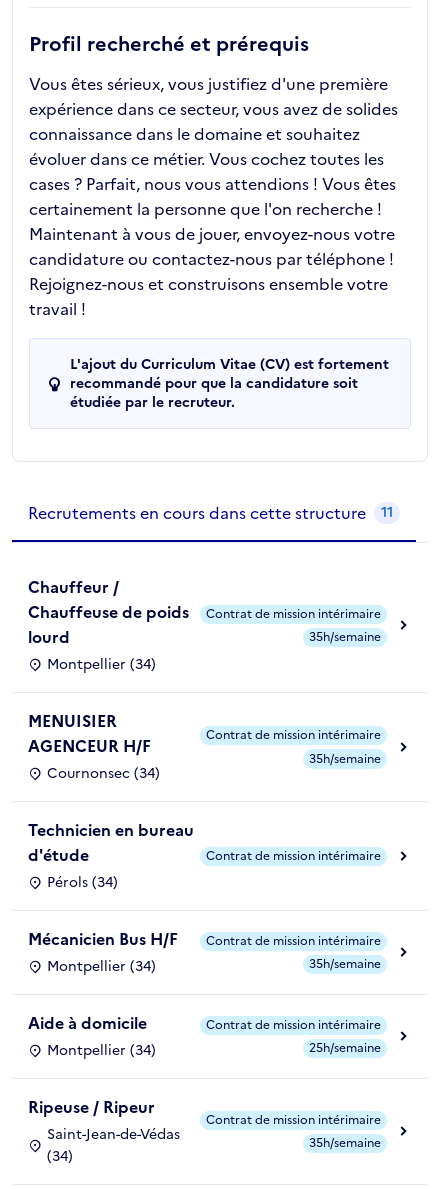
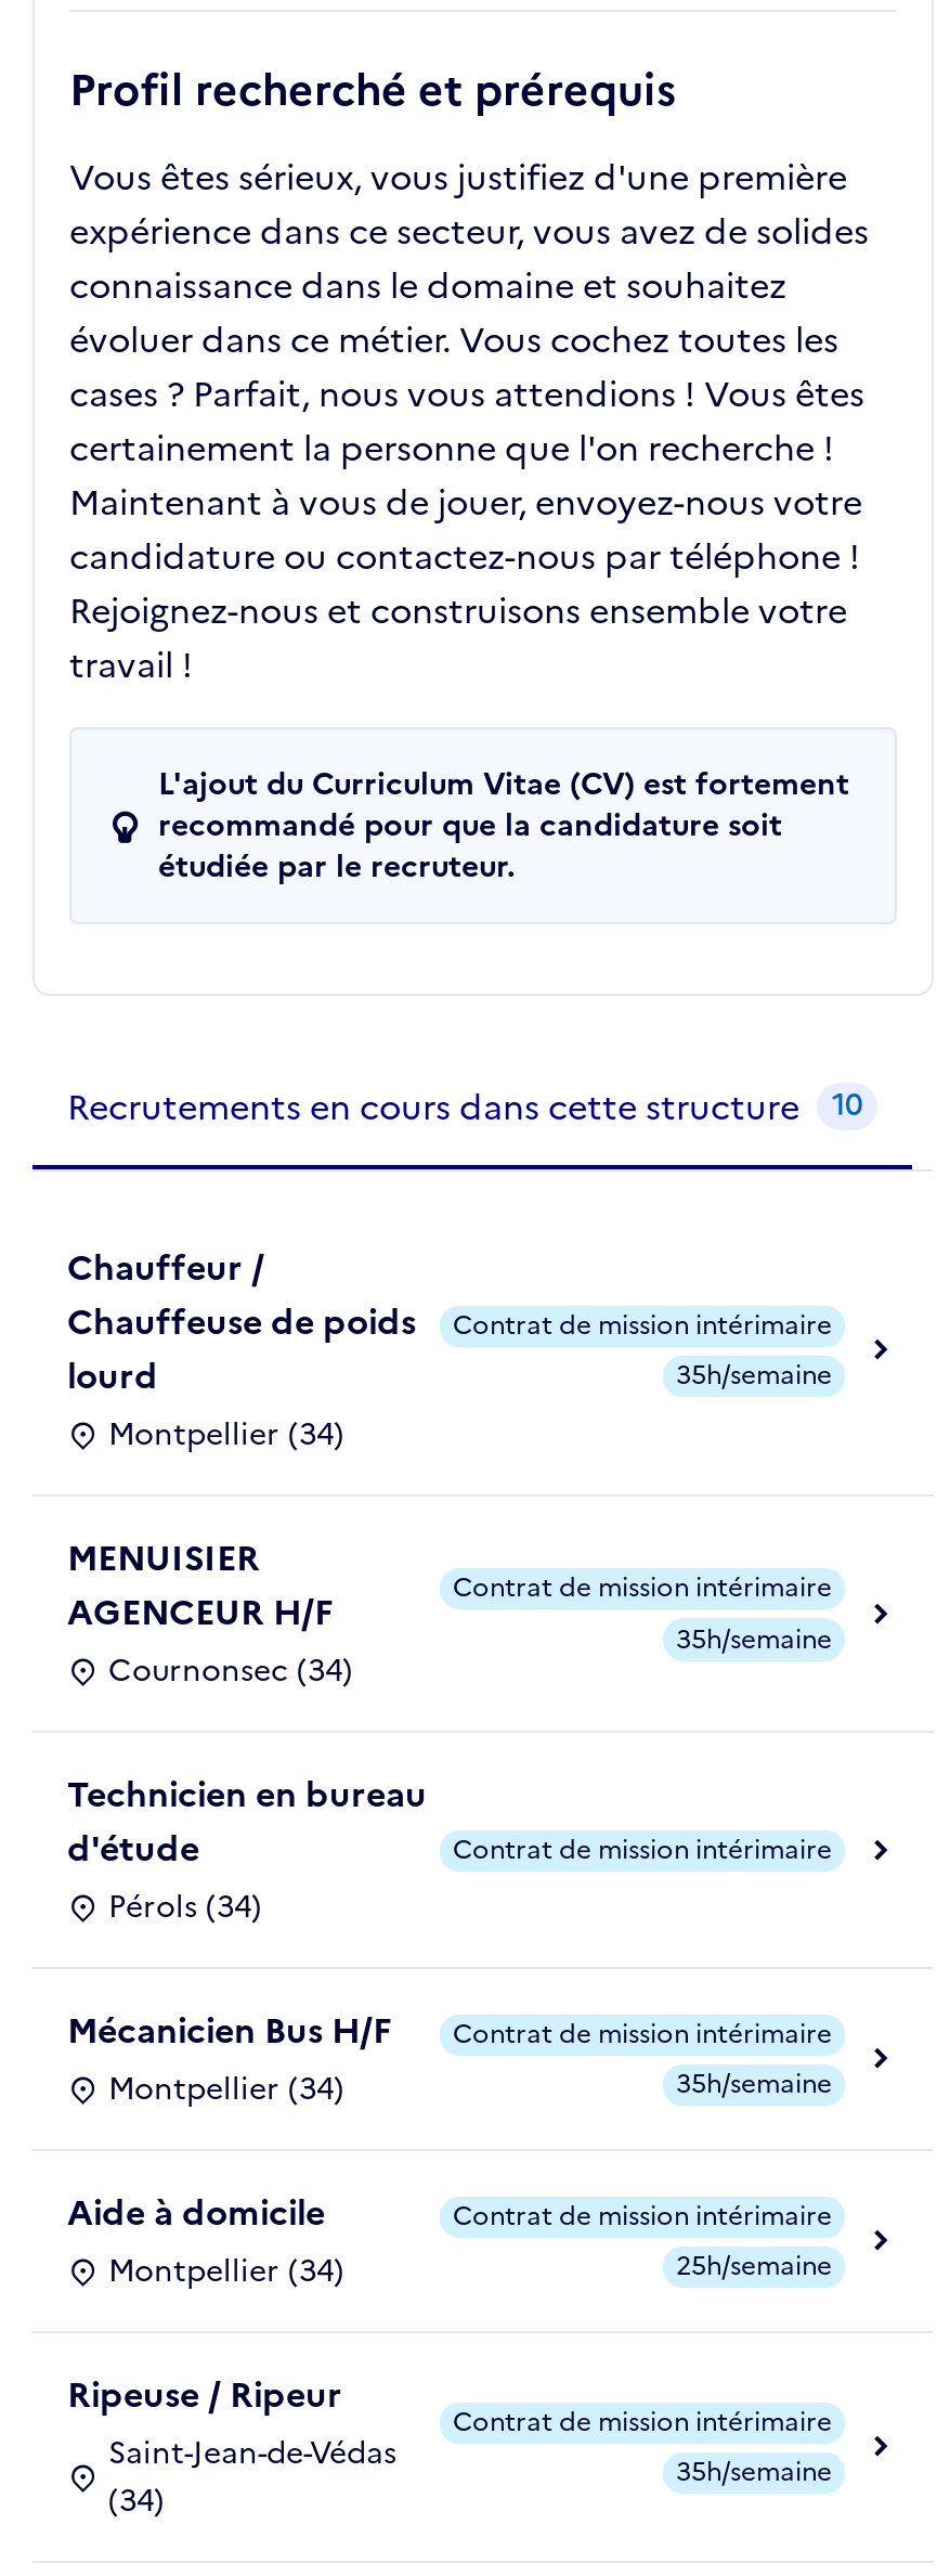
- 11
+ 10
